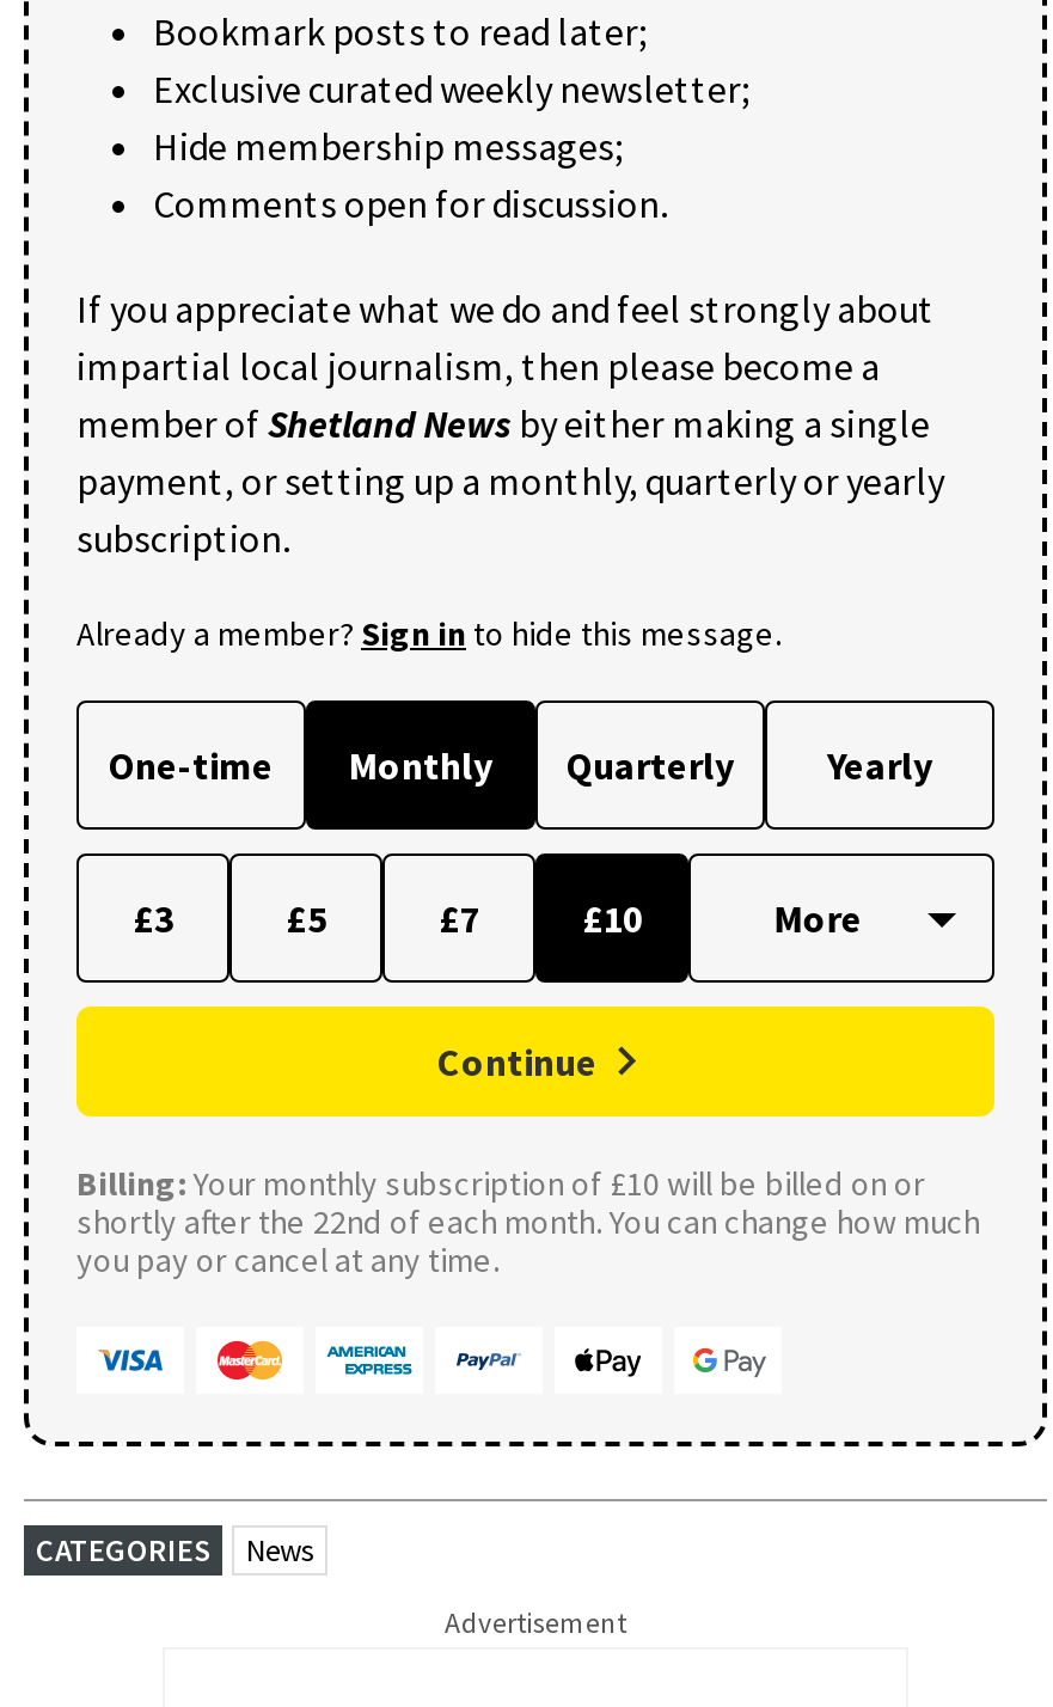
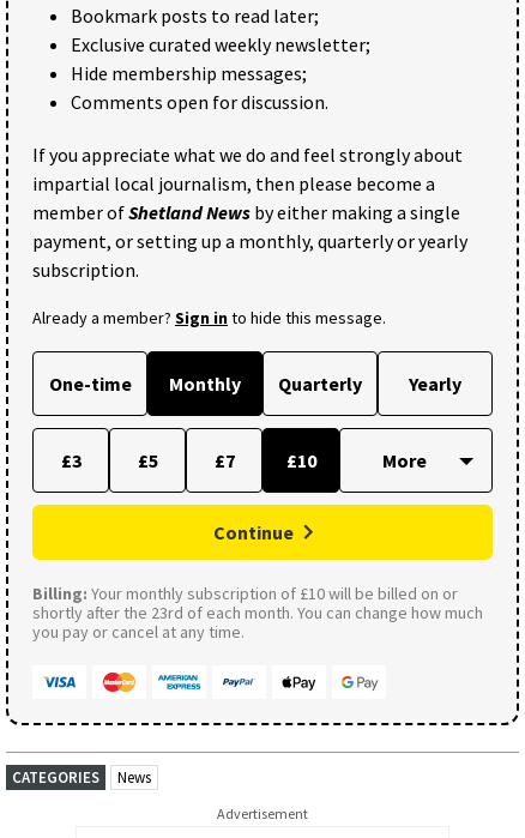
- shortly after the 22nd of each month. You can change how much
+ shortly after the 23rd of each month. You can change how much
